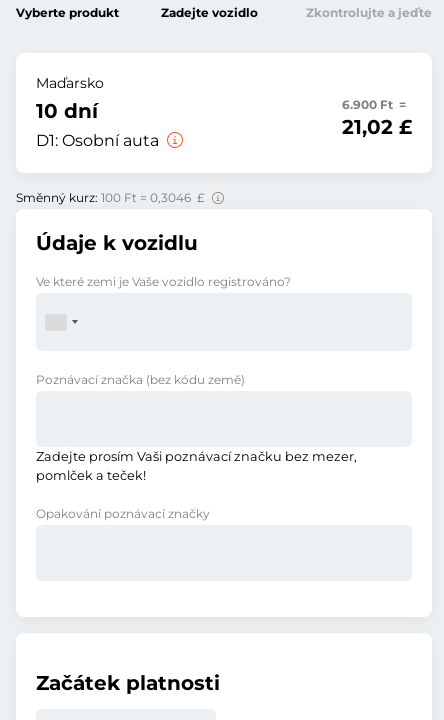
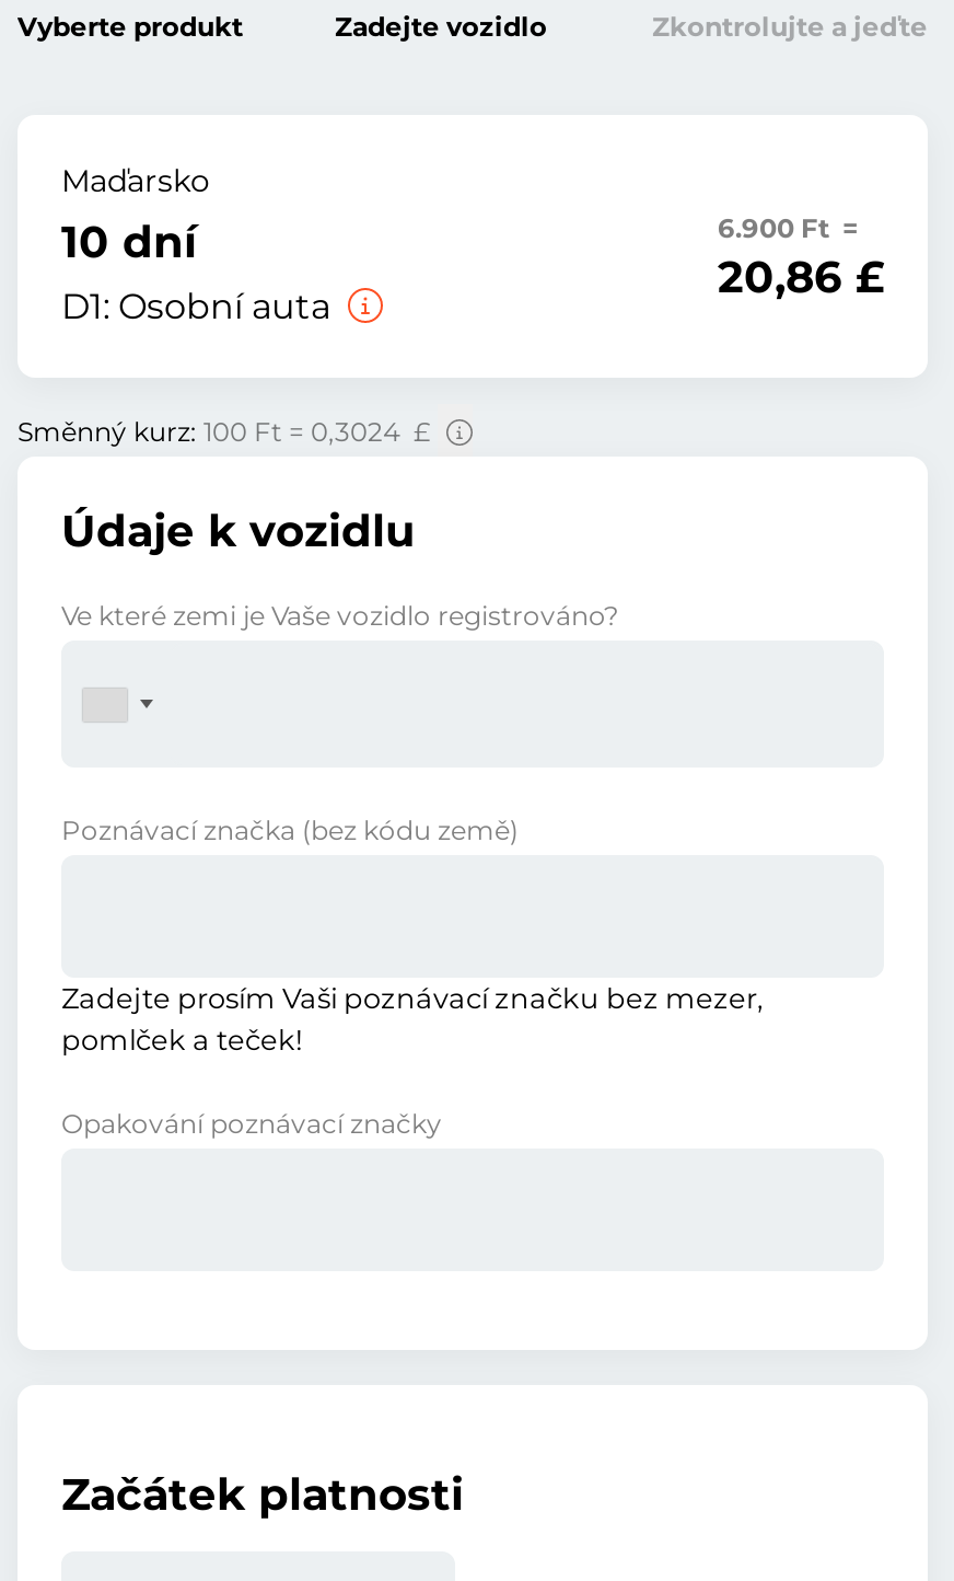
- 21,02 £
+ 20,86 £

- Směnný kurz: 100 Ft = 0,3046 £
+ Směnný kurz: 100 Ft = 0,3024 £
